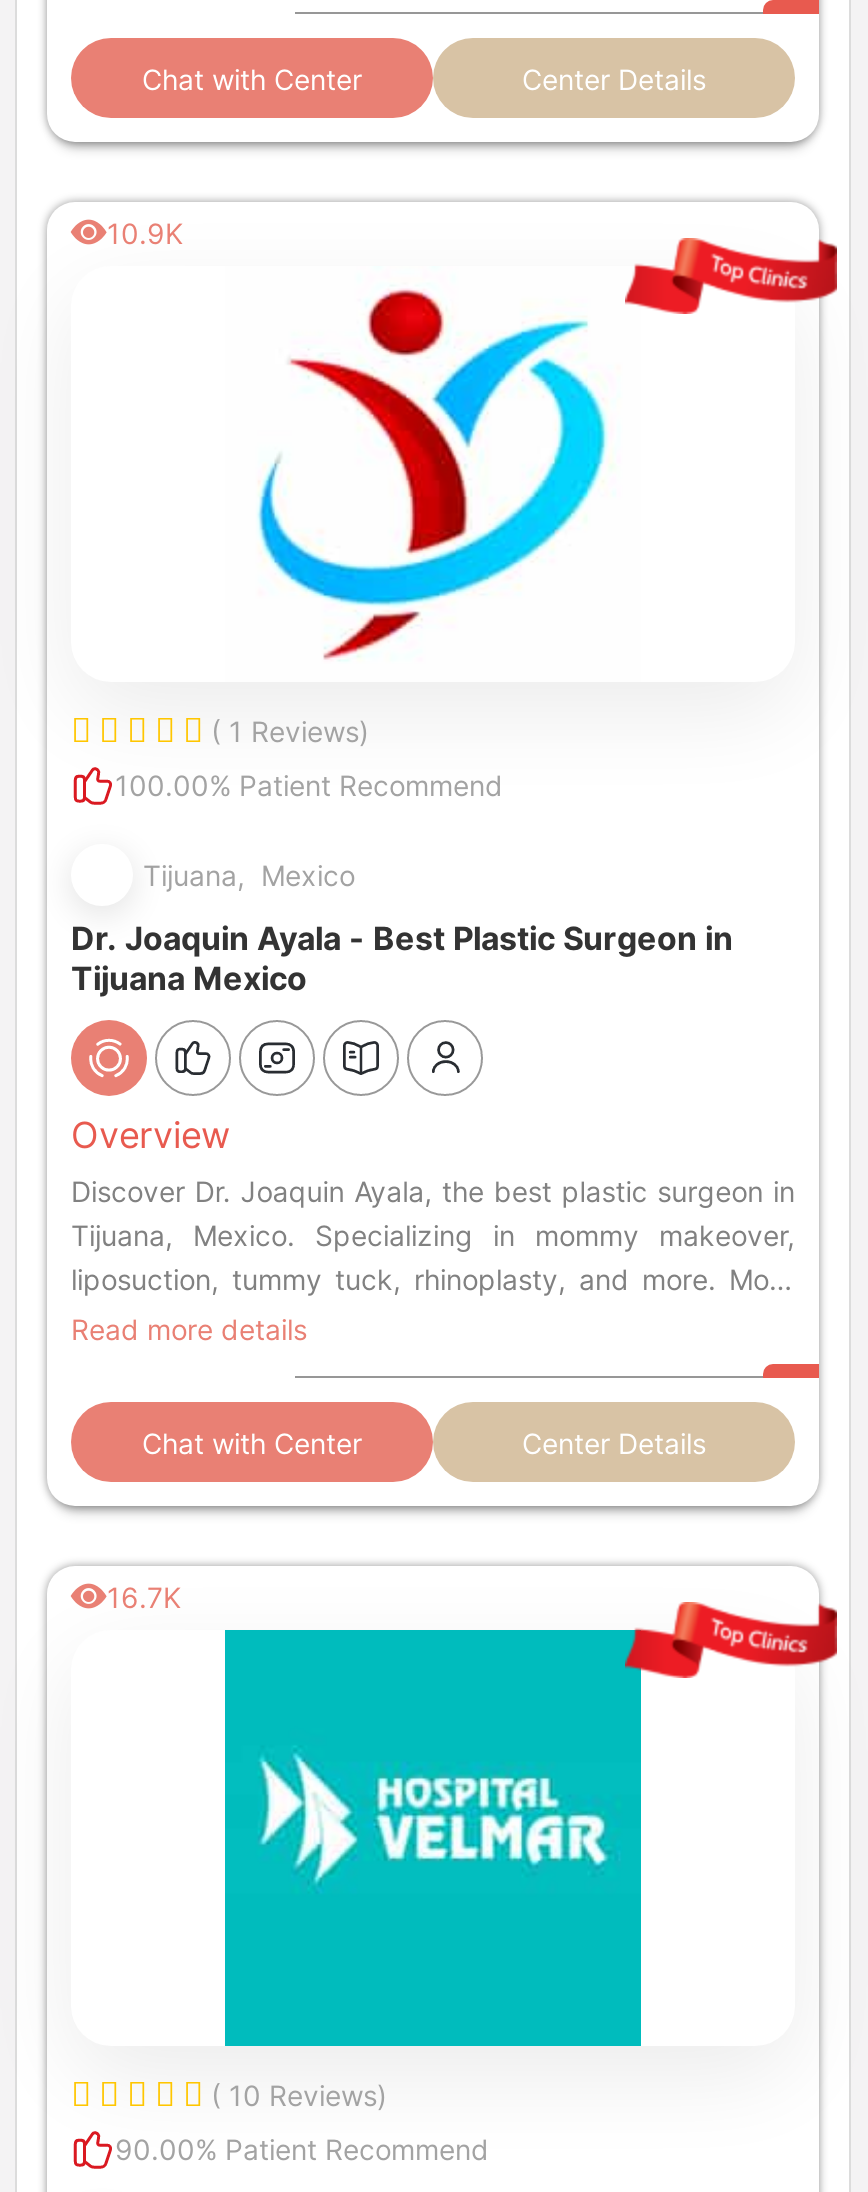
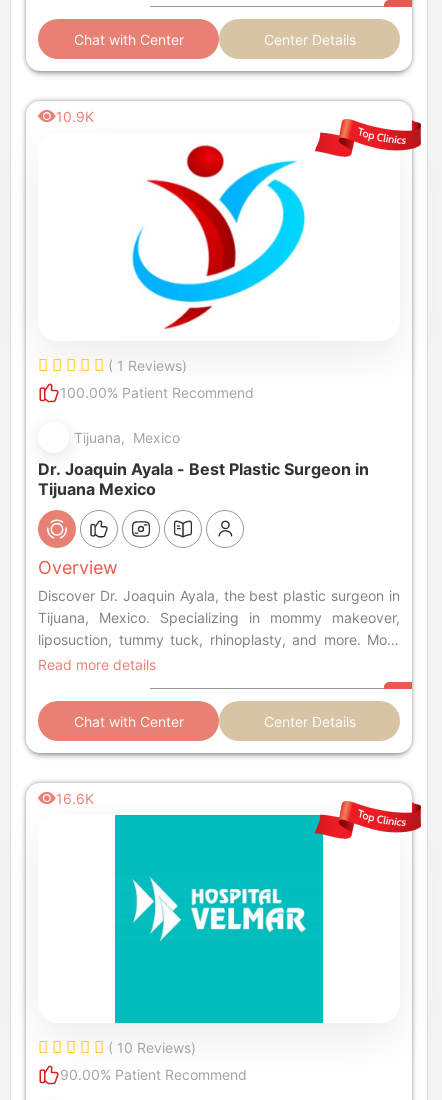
- 16.7K
+ 16.6K
